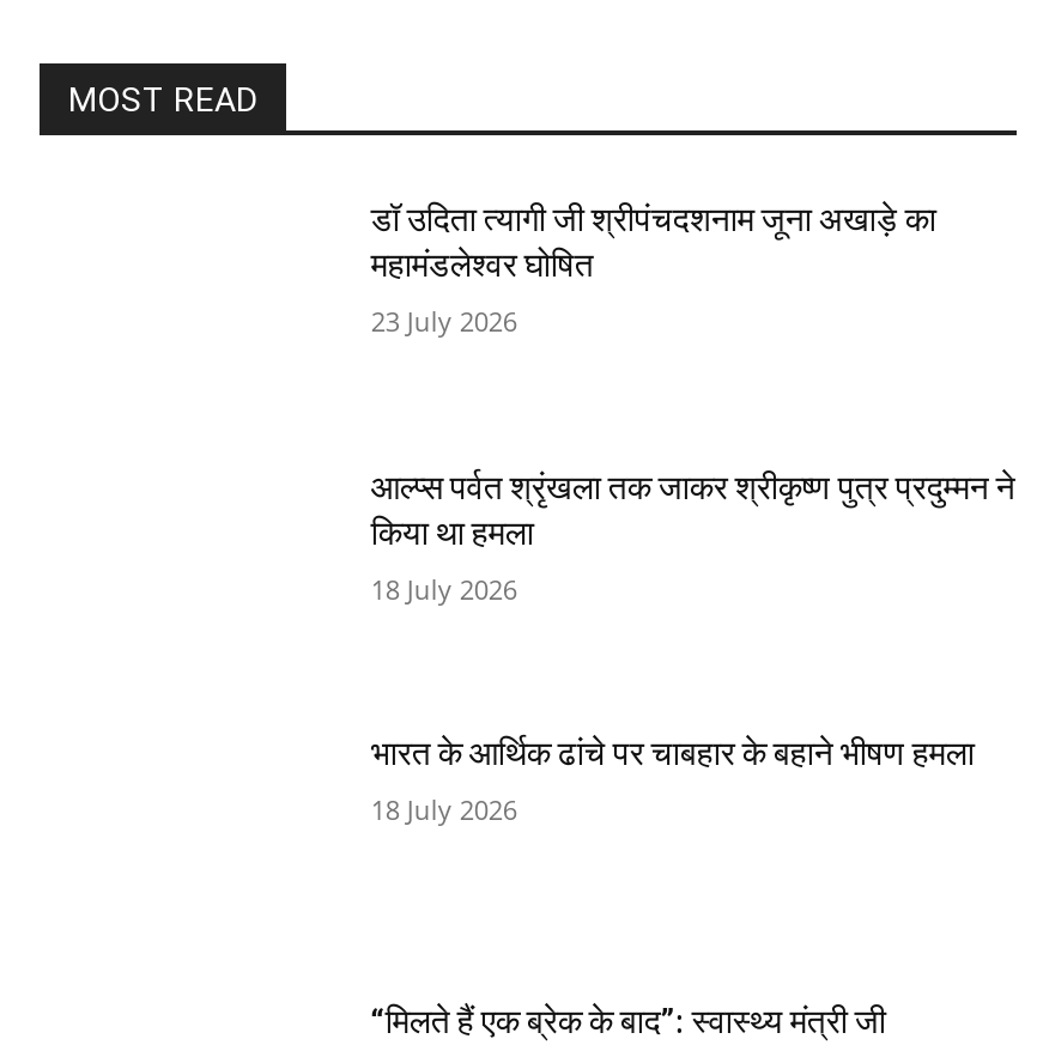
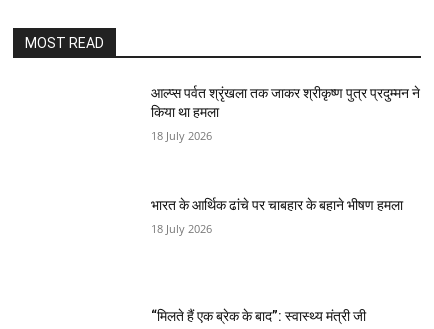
- डॉ उदिता त्यागी जी श्रीपंचदशनाम जूना अखाड़े का
- महामंडलेश्वर घोषित
- 23 July 2026
